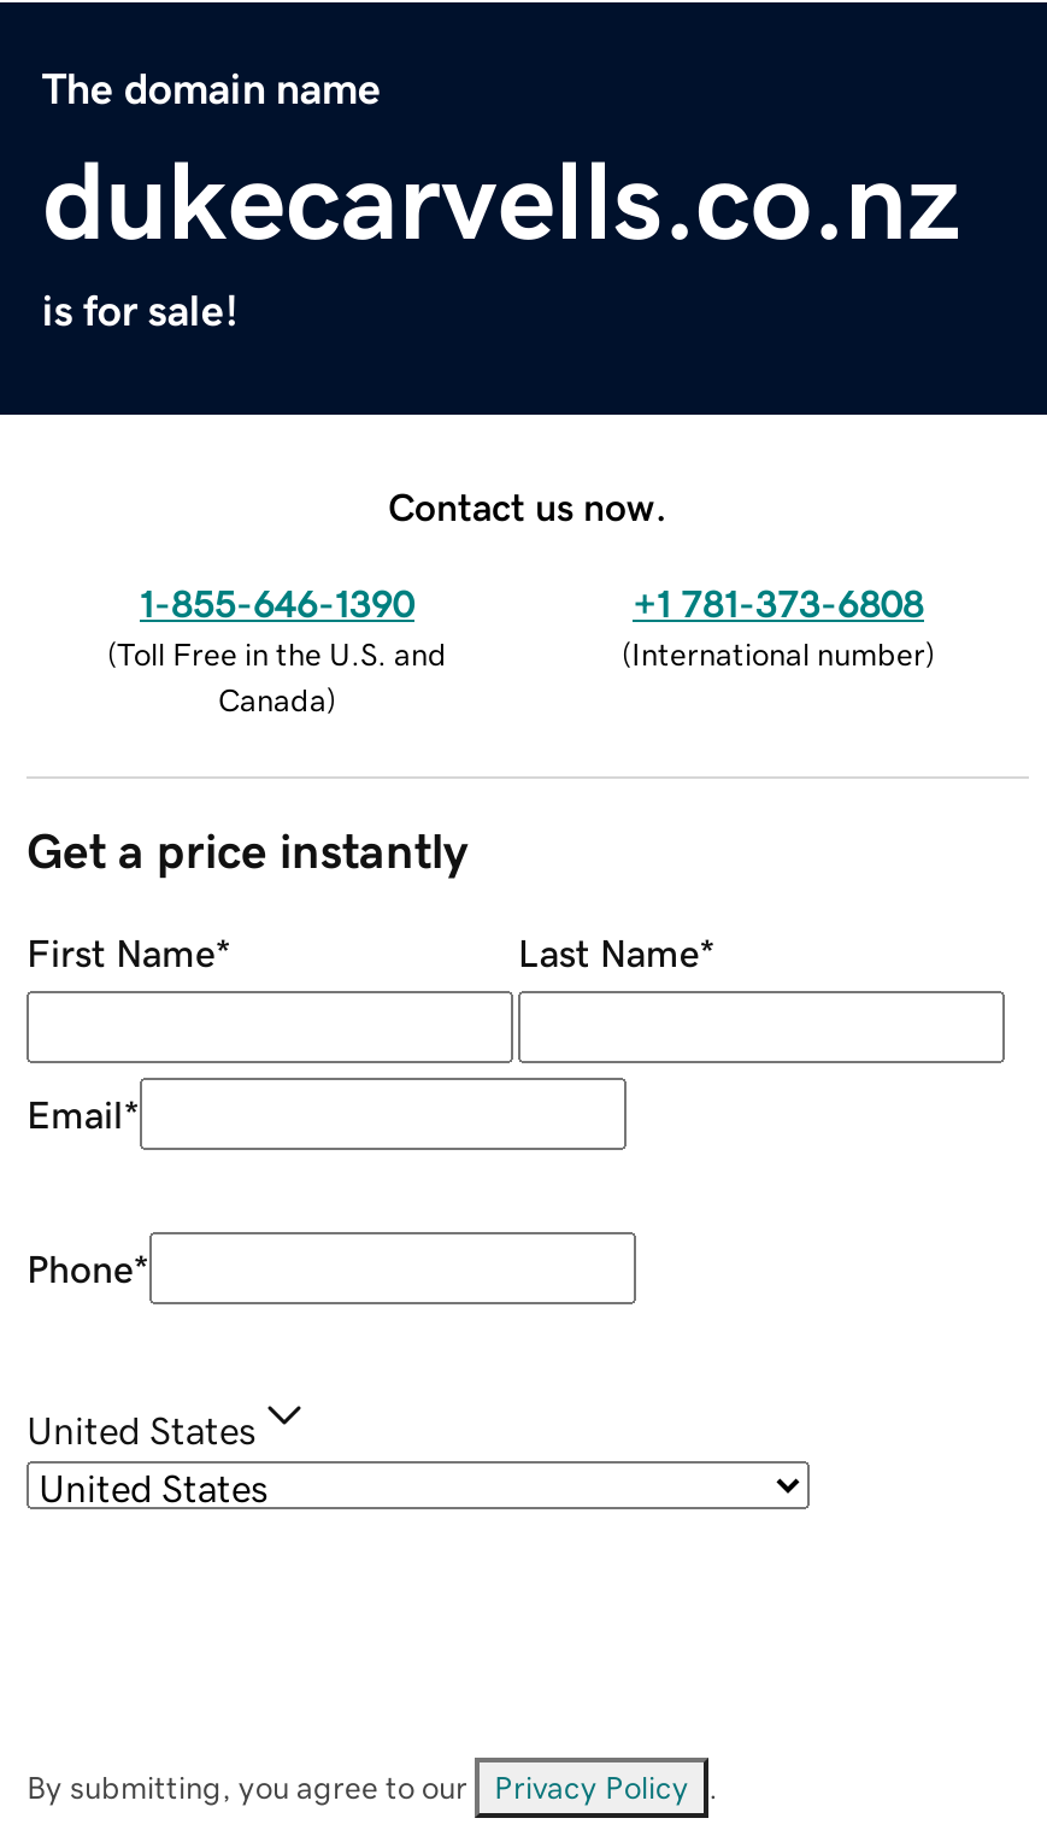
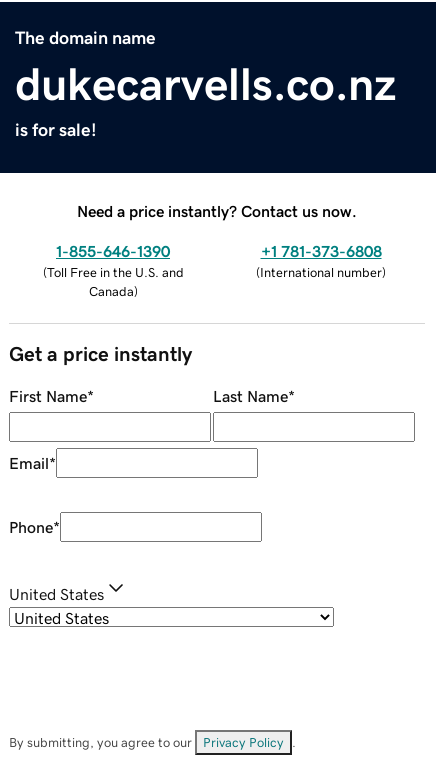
- Contact us now.
+ Need a price instantly? Contact us now.
